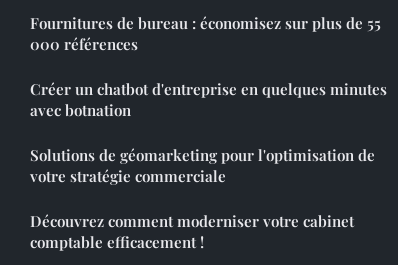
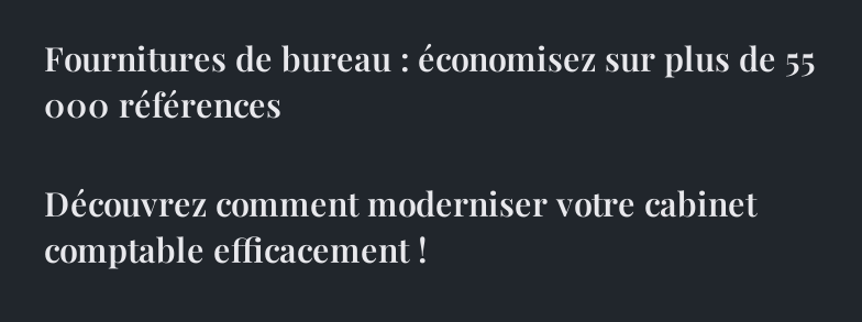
- Créer un chatbot d'entreprise en quelques minutes
- avec botnation
- Solutions de géomarketing pour l'optimisation de
- votre stratégie commerciale
